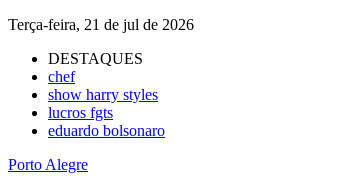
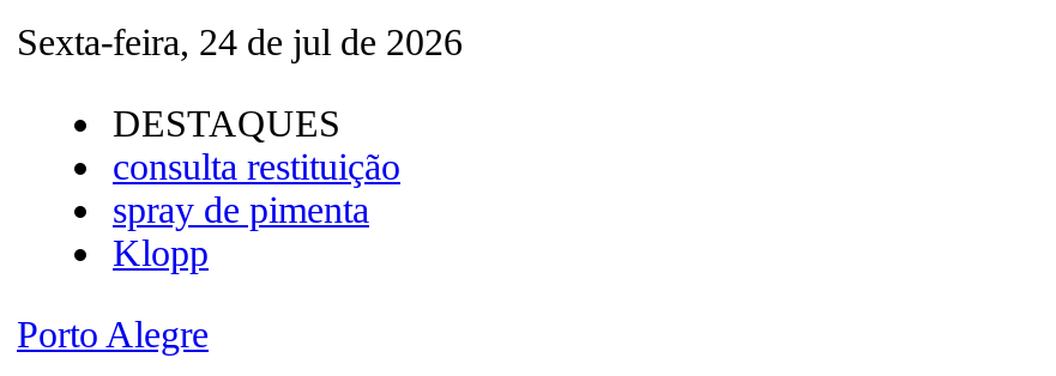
- Terça-feira, 21 de jul de 2026
+ Sexta-feira, 24 de jul de 2026

- chef
- show harry styles
- lucros fgts
- eduardo bolsonaro
+ consulta restituição
+ spray de pimenta
+ Klopp
